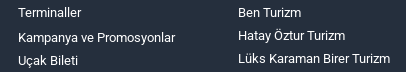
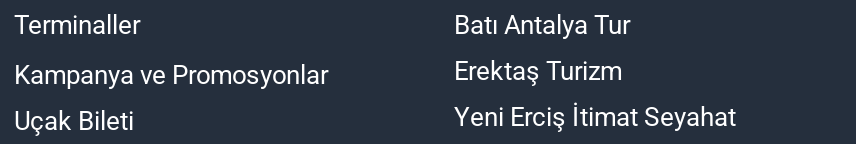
- Ben Turizm
+ Batı Antalya Tur

- Hatay Öztur Turizm
+ Erektaş Turizm

- Lüks Karaman Birer Turizm
+ Yeni Erciş İtimat Seyahat
